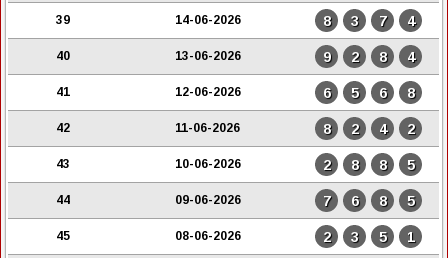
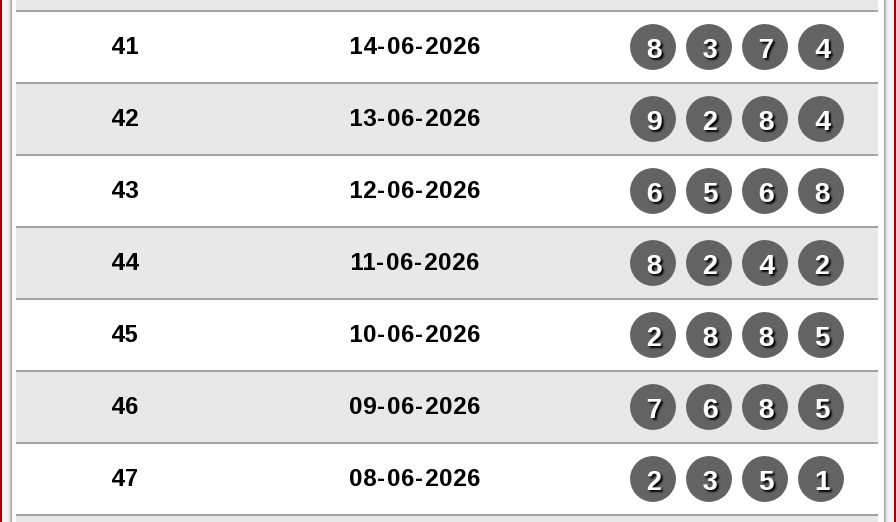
- 39
+ 41

- 40
+ 42

- 41
+ 43

- 42
+ 44

- 43
+ 45

- 44
+ 46

- 45
+ 47
